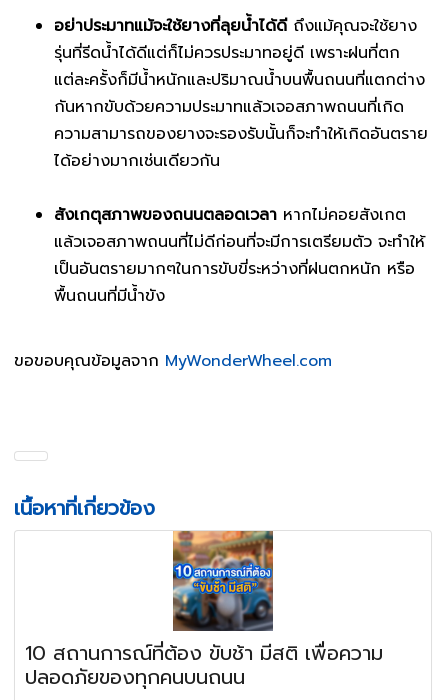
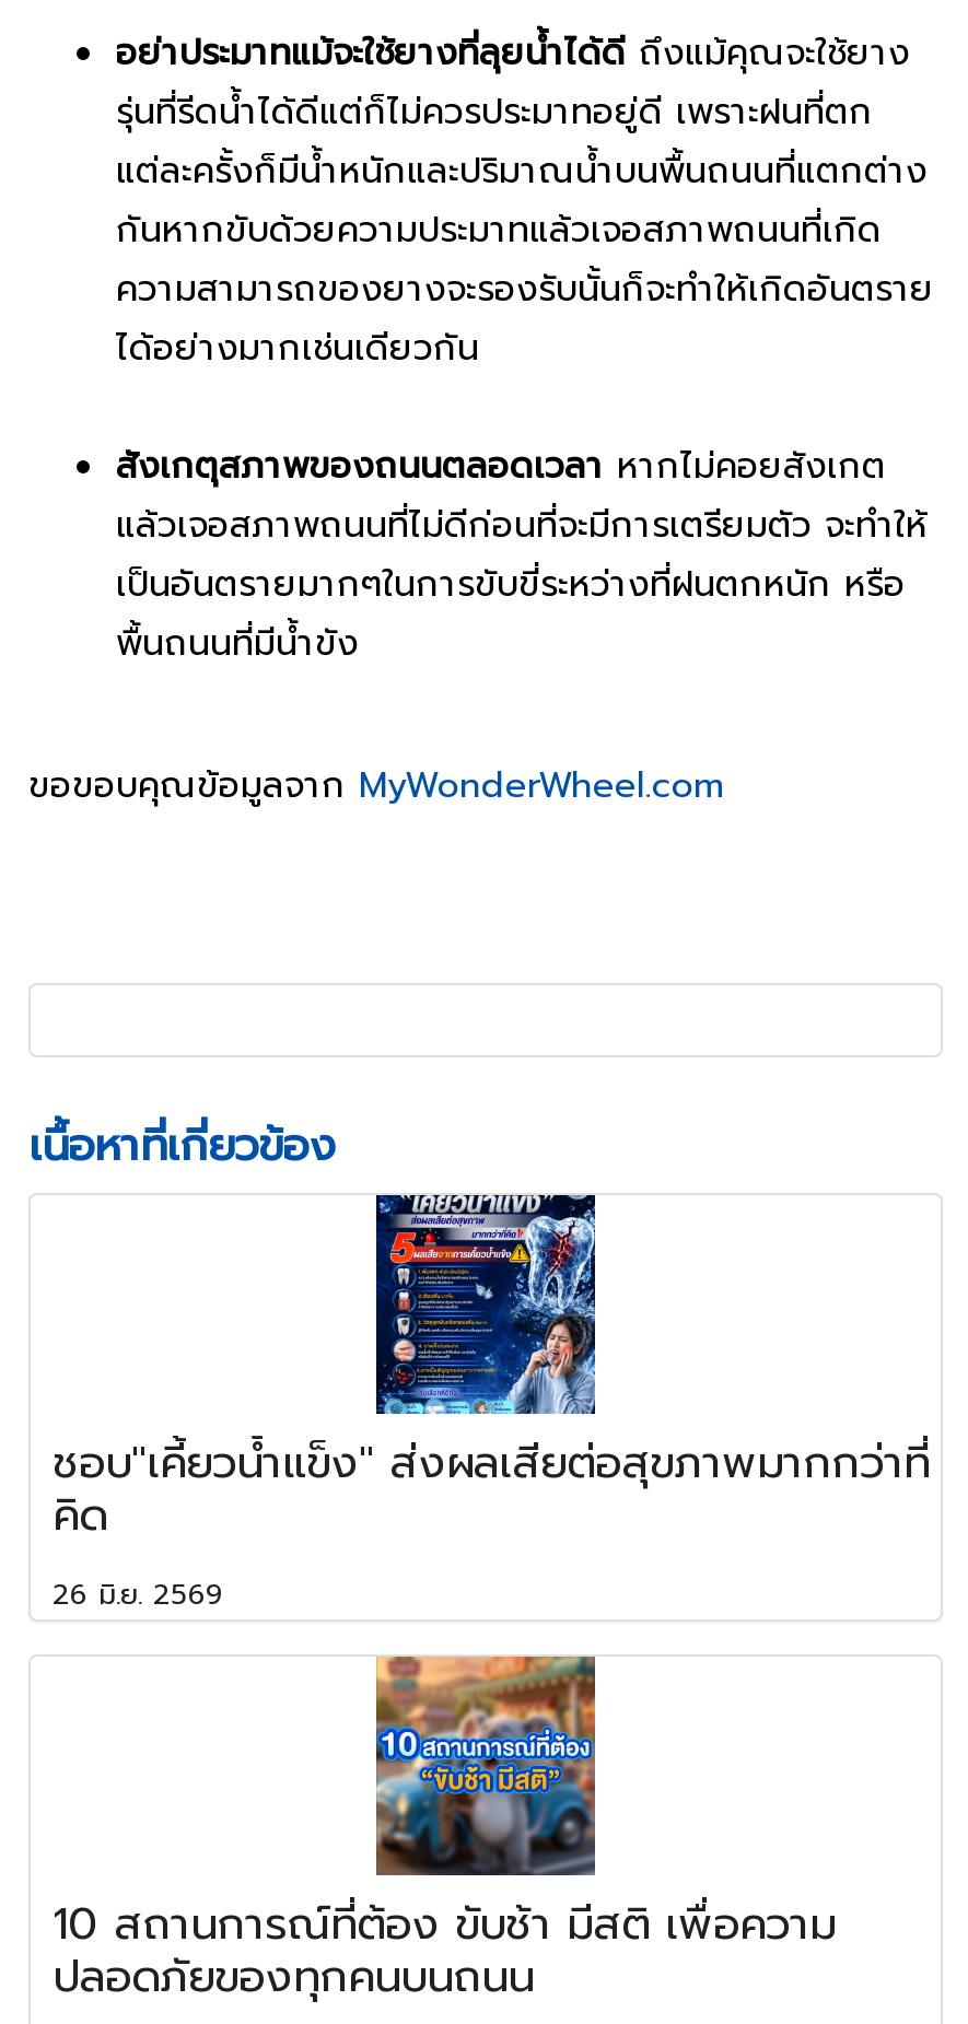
+ [image]
+ ชอบ"เคี้ยวน้ำแข็ง" ส่งผลเสียต่อสุขภาพมากกว่าที่
+ คิด
+ 26 มิ.ย. 2569
